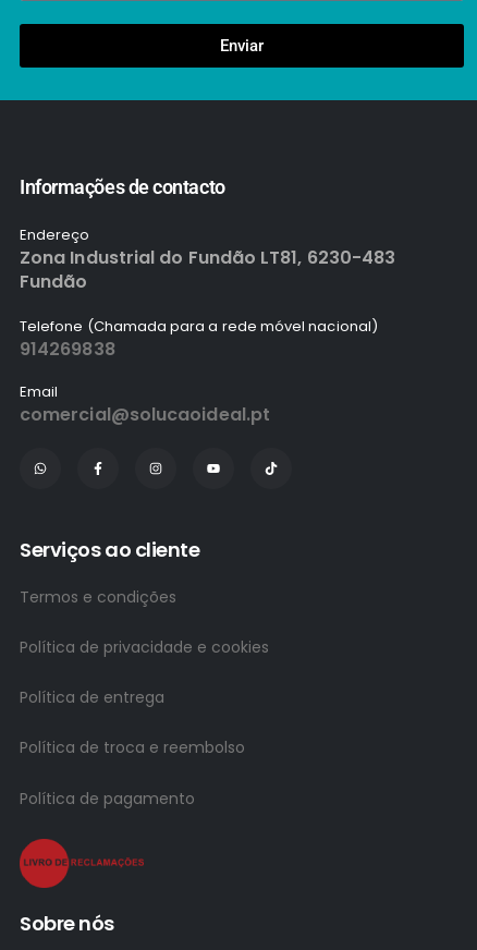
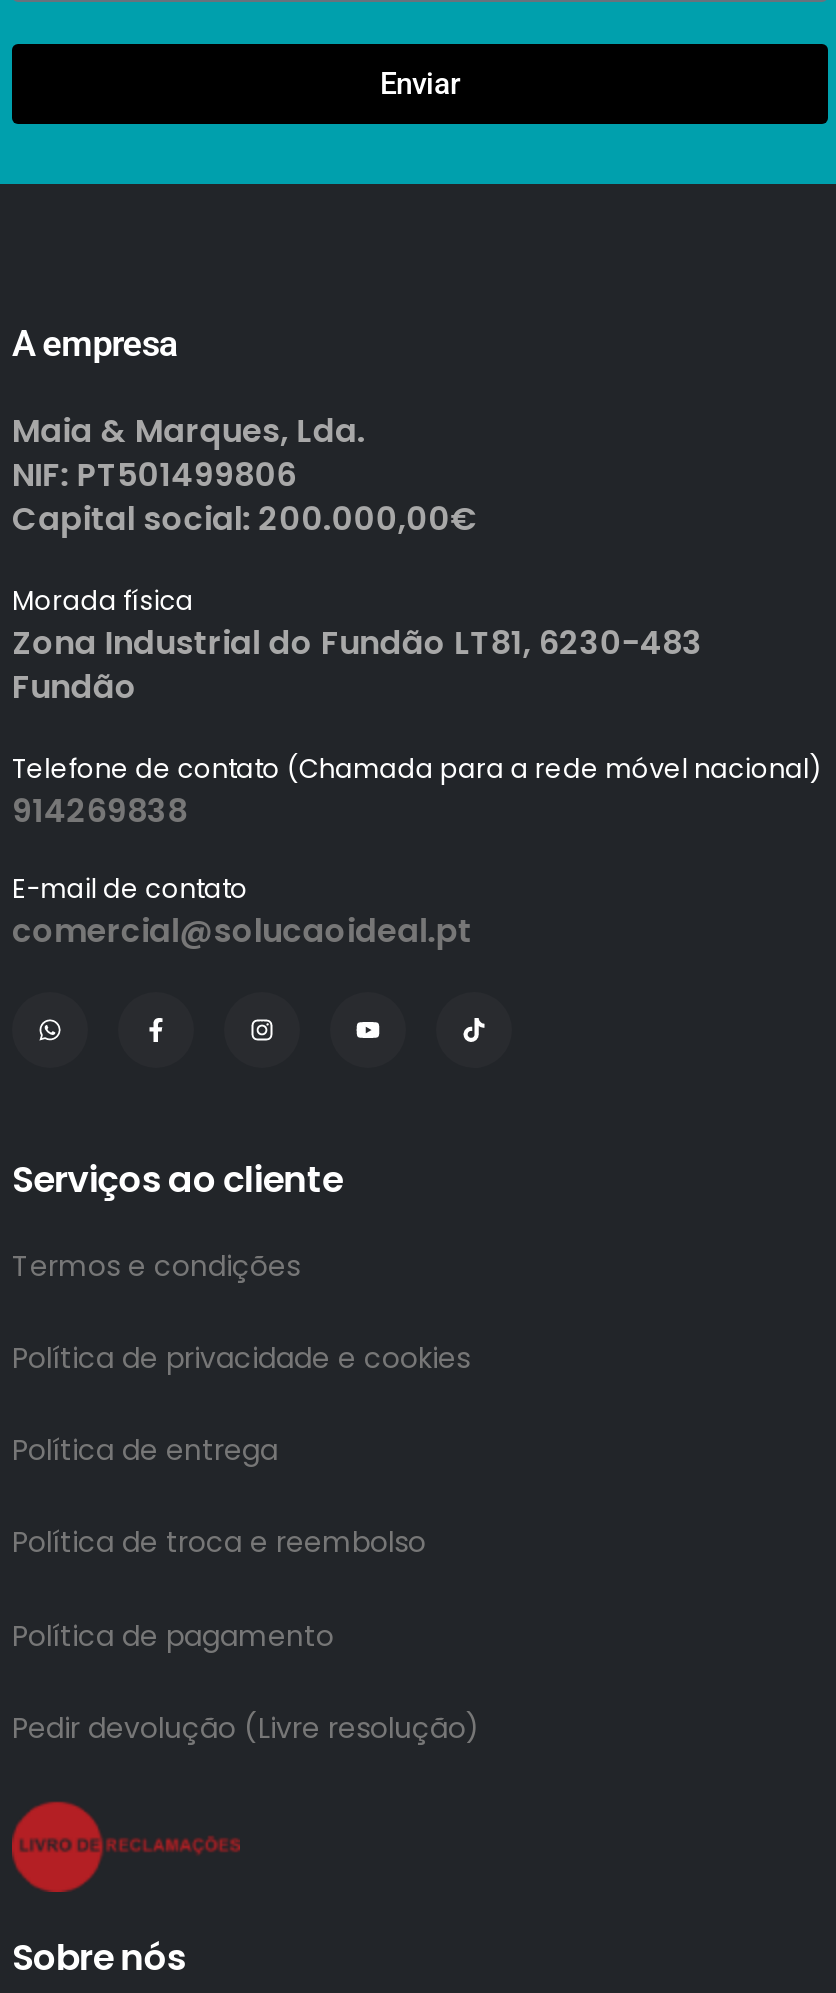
- Informações de contacto
- Endereço
+ A empresa
+ Maia & Marques, Lda.
+ NIF: PT501499806
+ Capital social: 200.000,00€
+ Morada física

- Telefone (Chamada para a rede móvel nacional)
+ Telefone de contato (Chamada para a rede móvel nacional)

- Email
+ E-mail de contato

+ Pedir devolução (Livre resolução)
